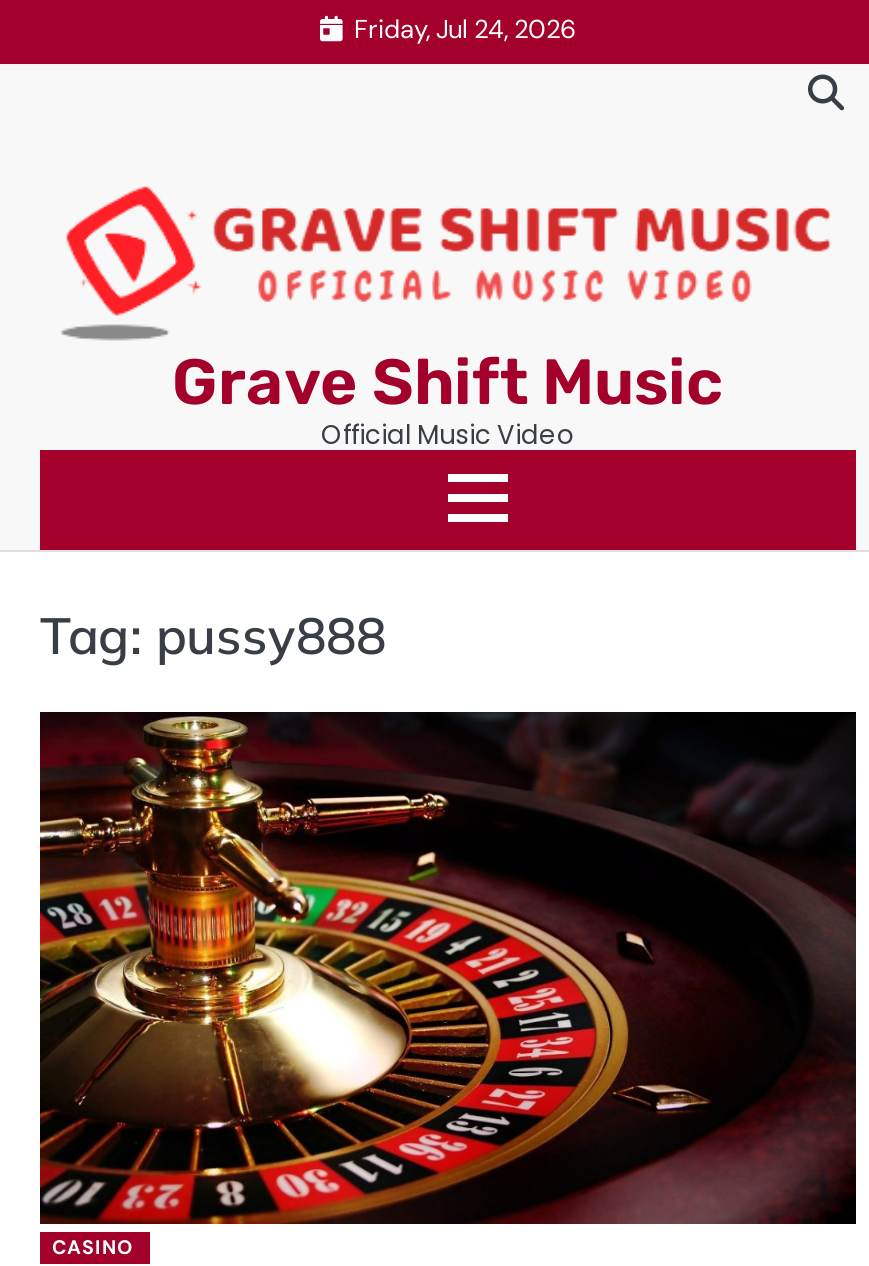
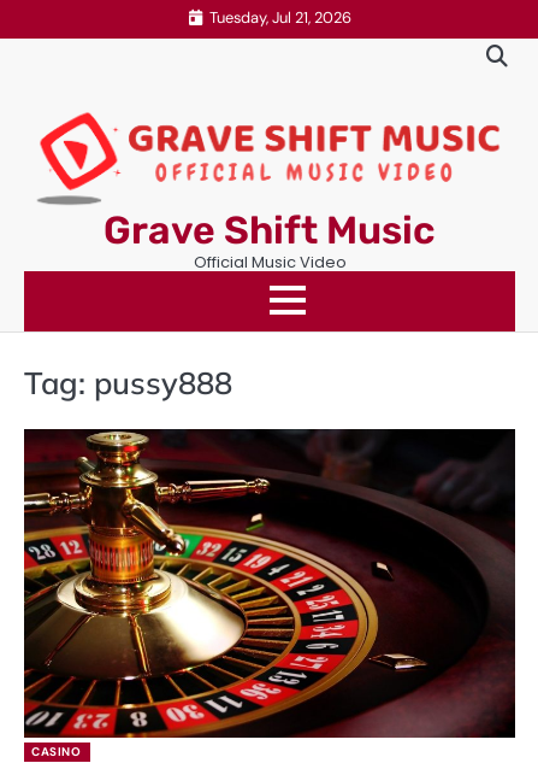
- Friday, Jul 24, 2026
+ Tuesday, Jul 21, 2026
